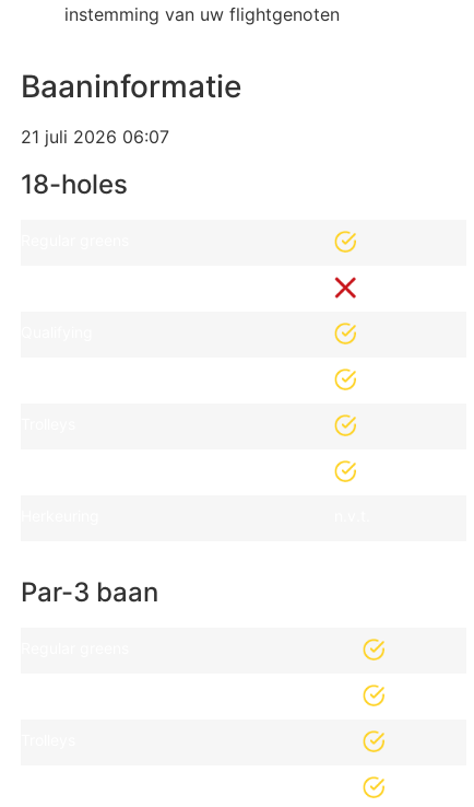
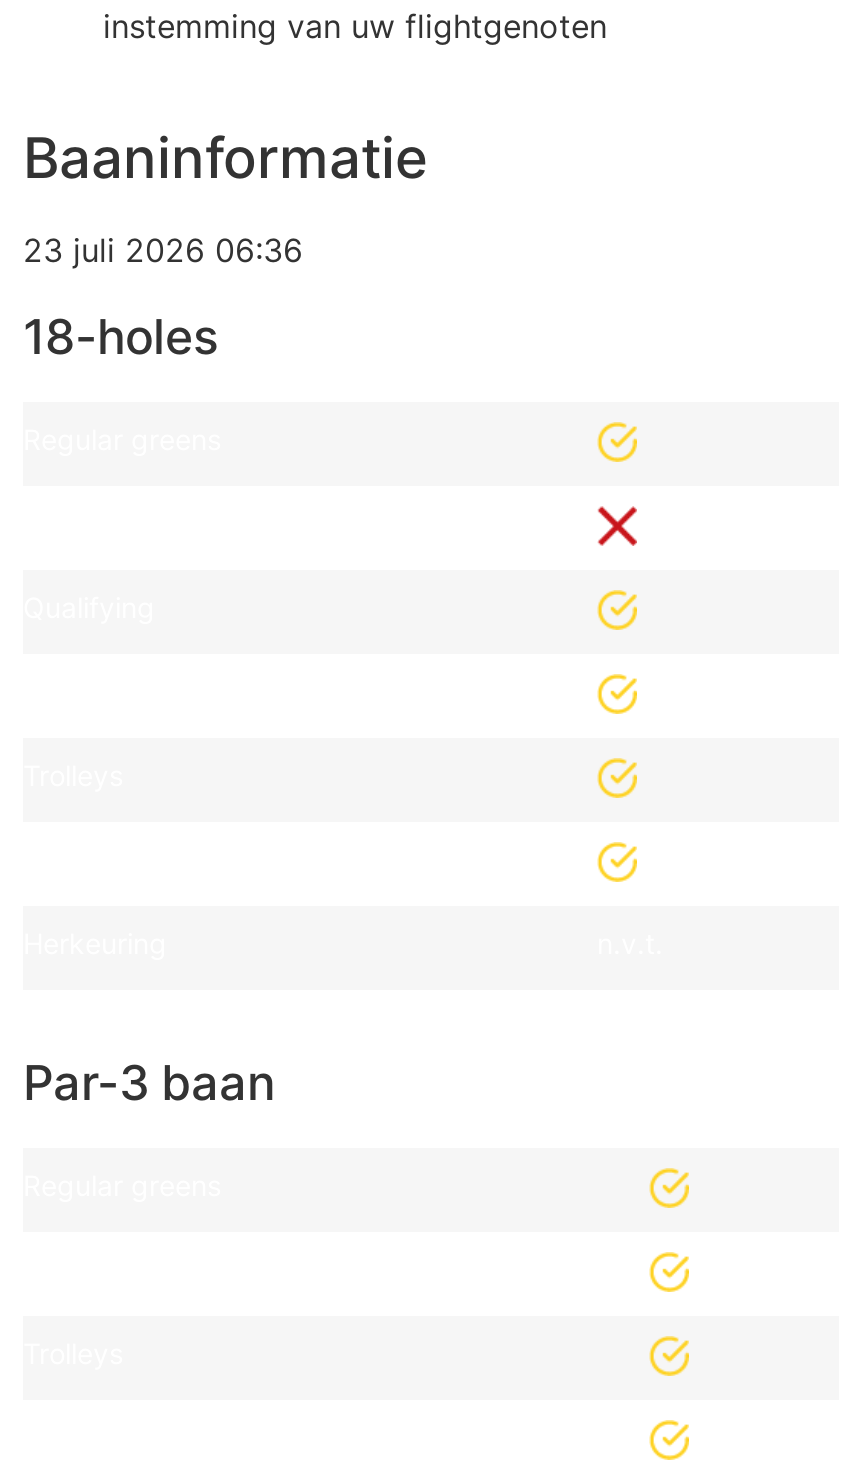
- 21 juli 2026 06:07
+ 23 juli 2026 06:36
